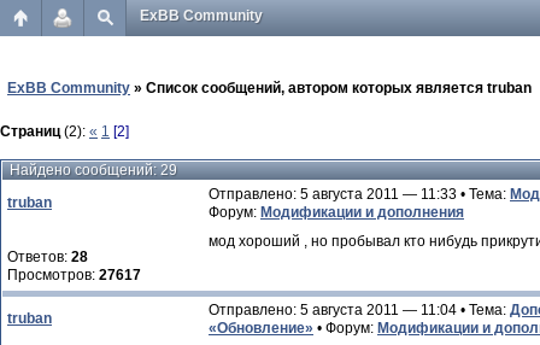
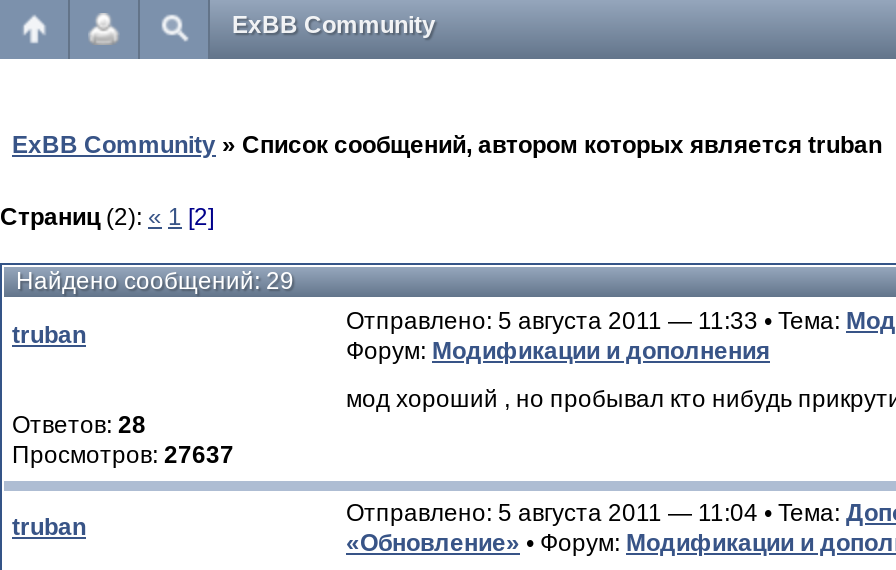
- Просмотров: 27617
+ Просмотров: 27637
